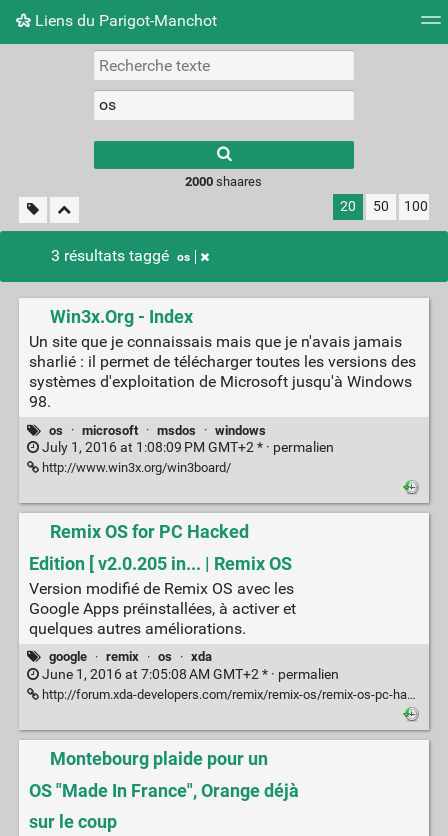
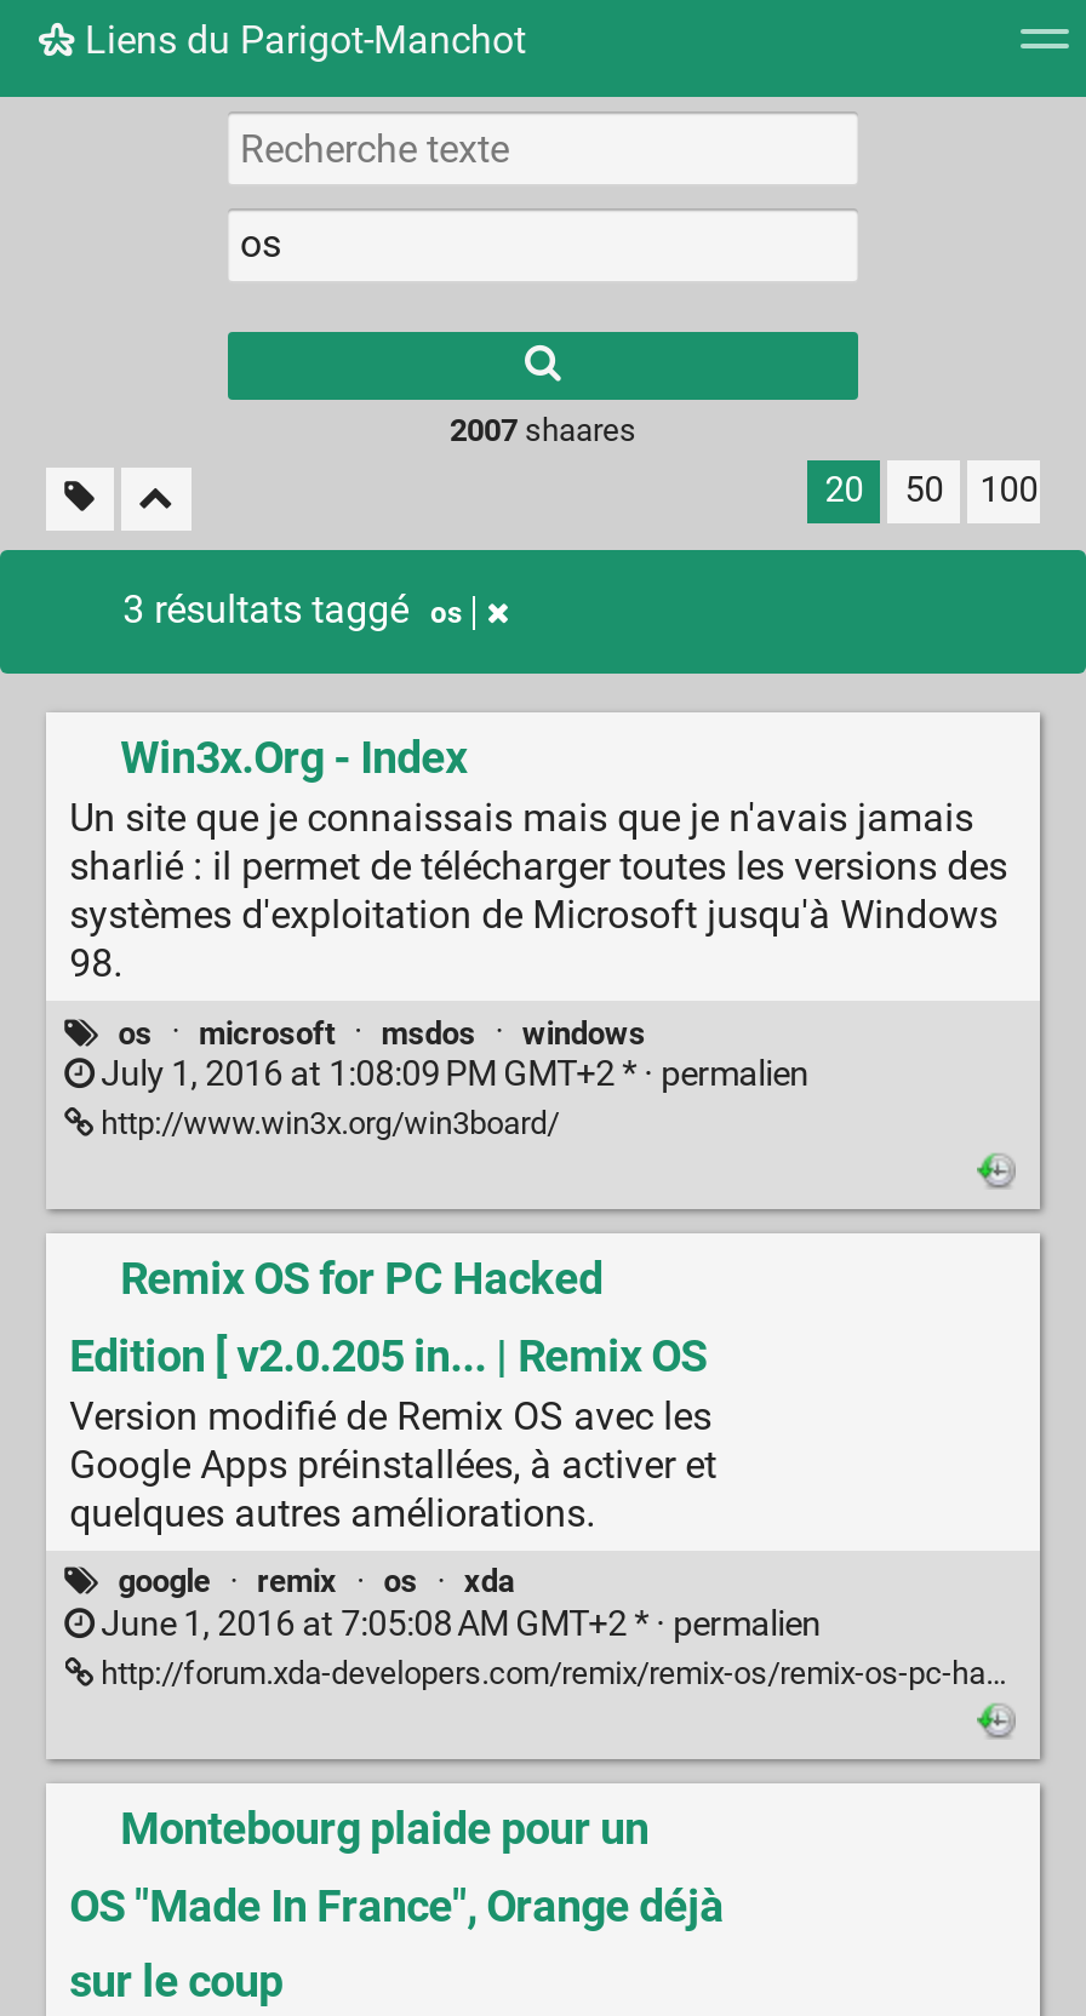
- 2000 shaares
+ 2007 shaares
